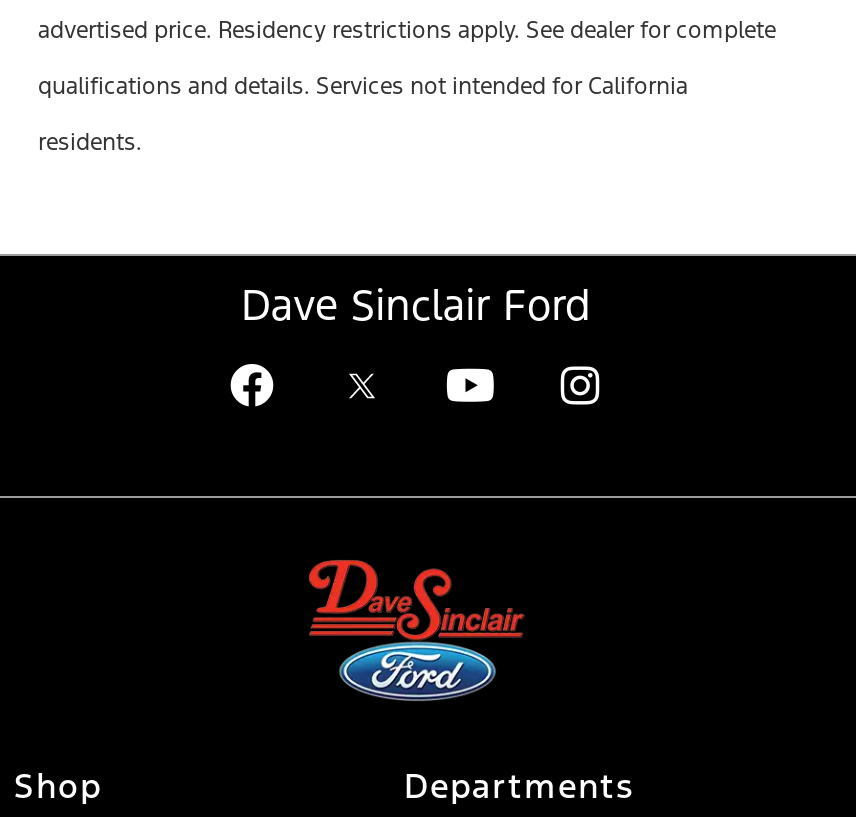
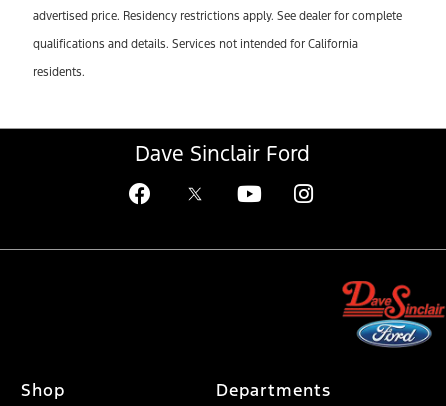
+ [image]

- [image]
